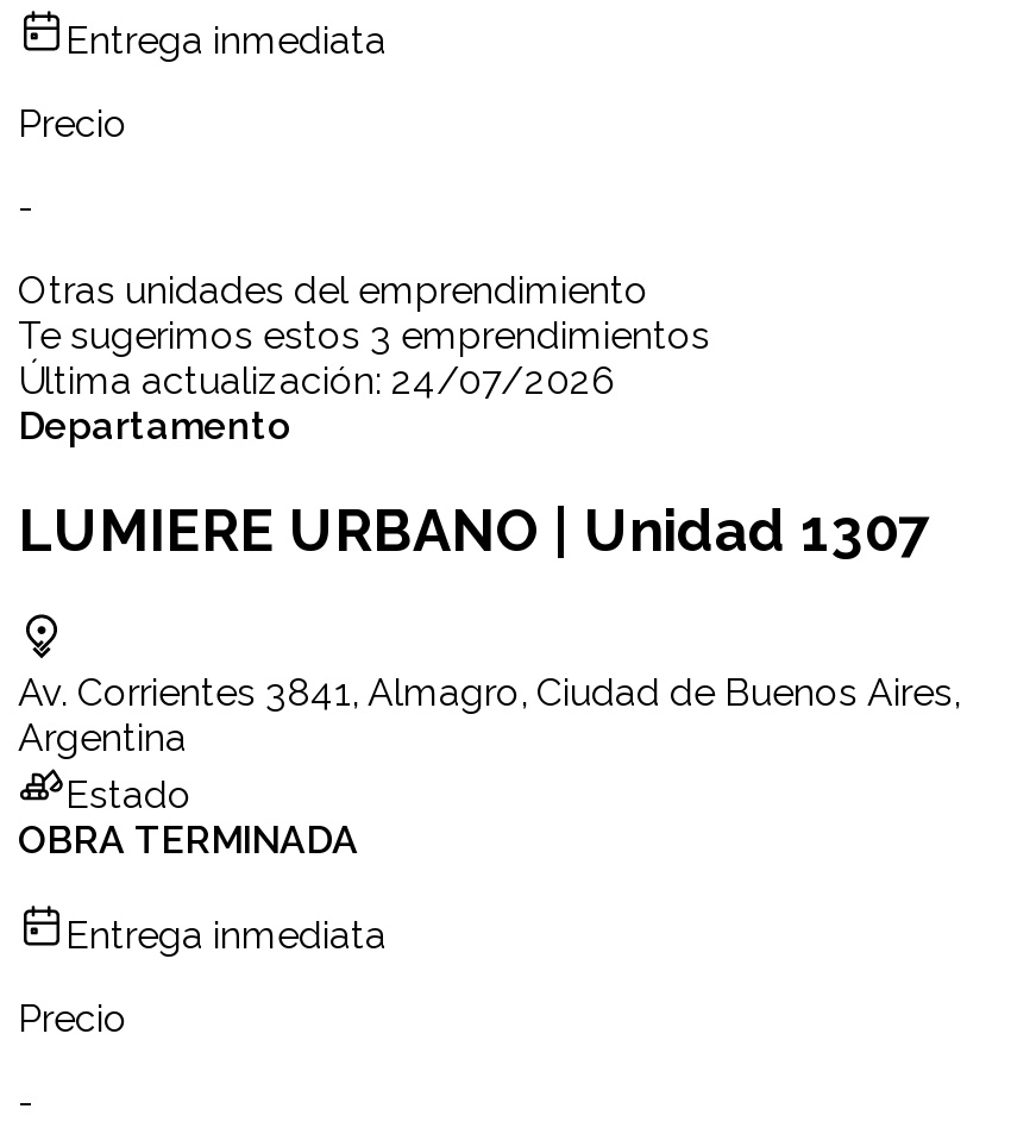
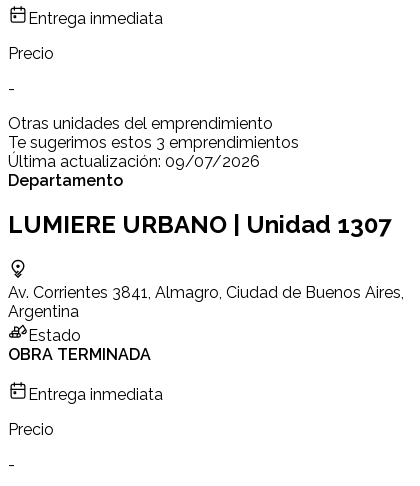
- Última actualización: 24/07/2026
+ Última actualización: 09/07/2026
